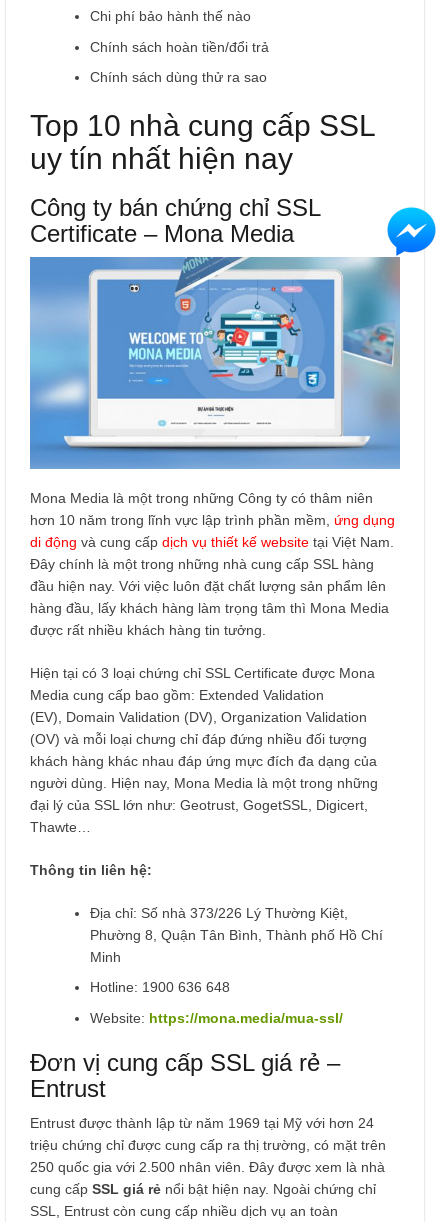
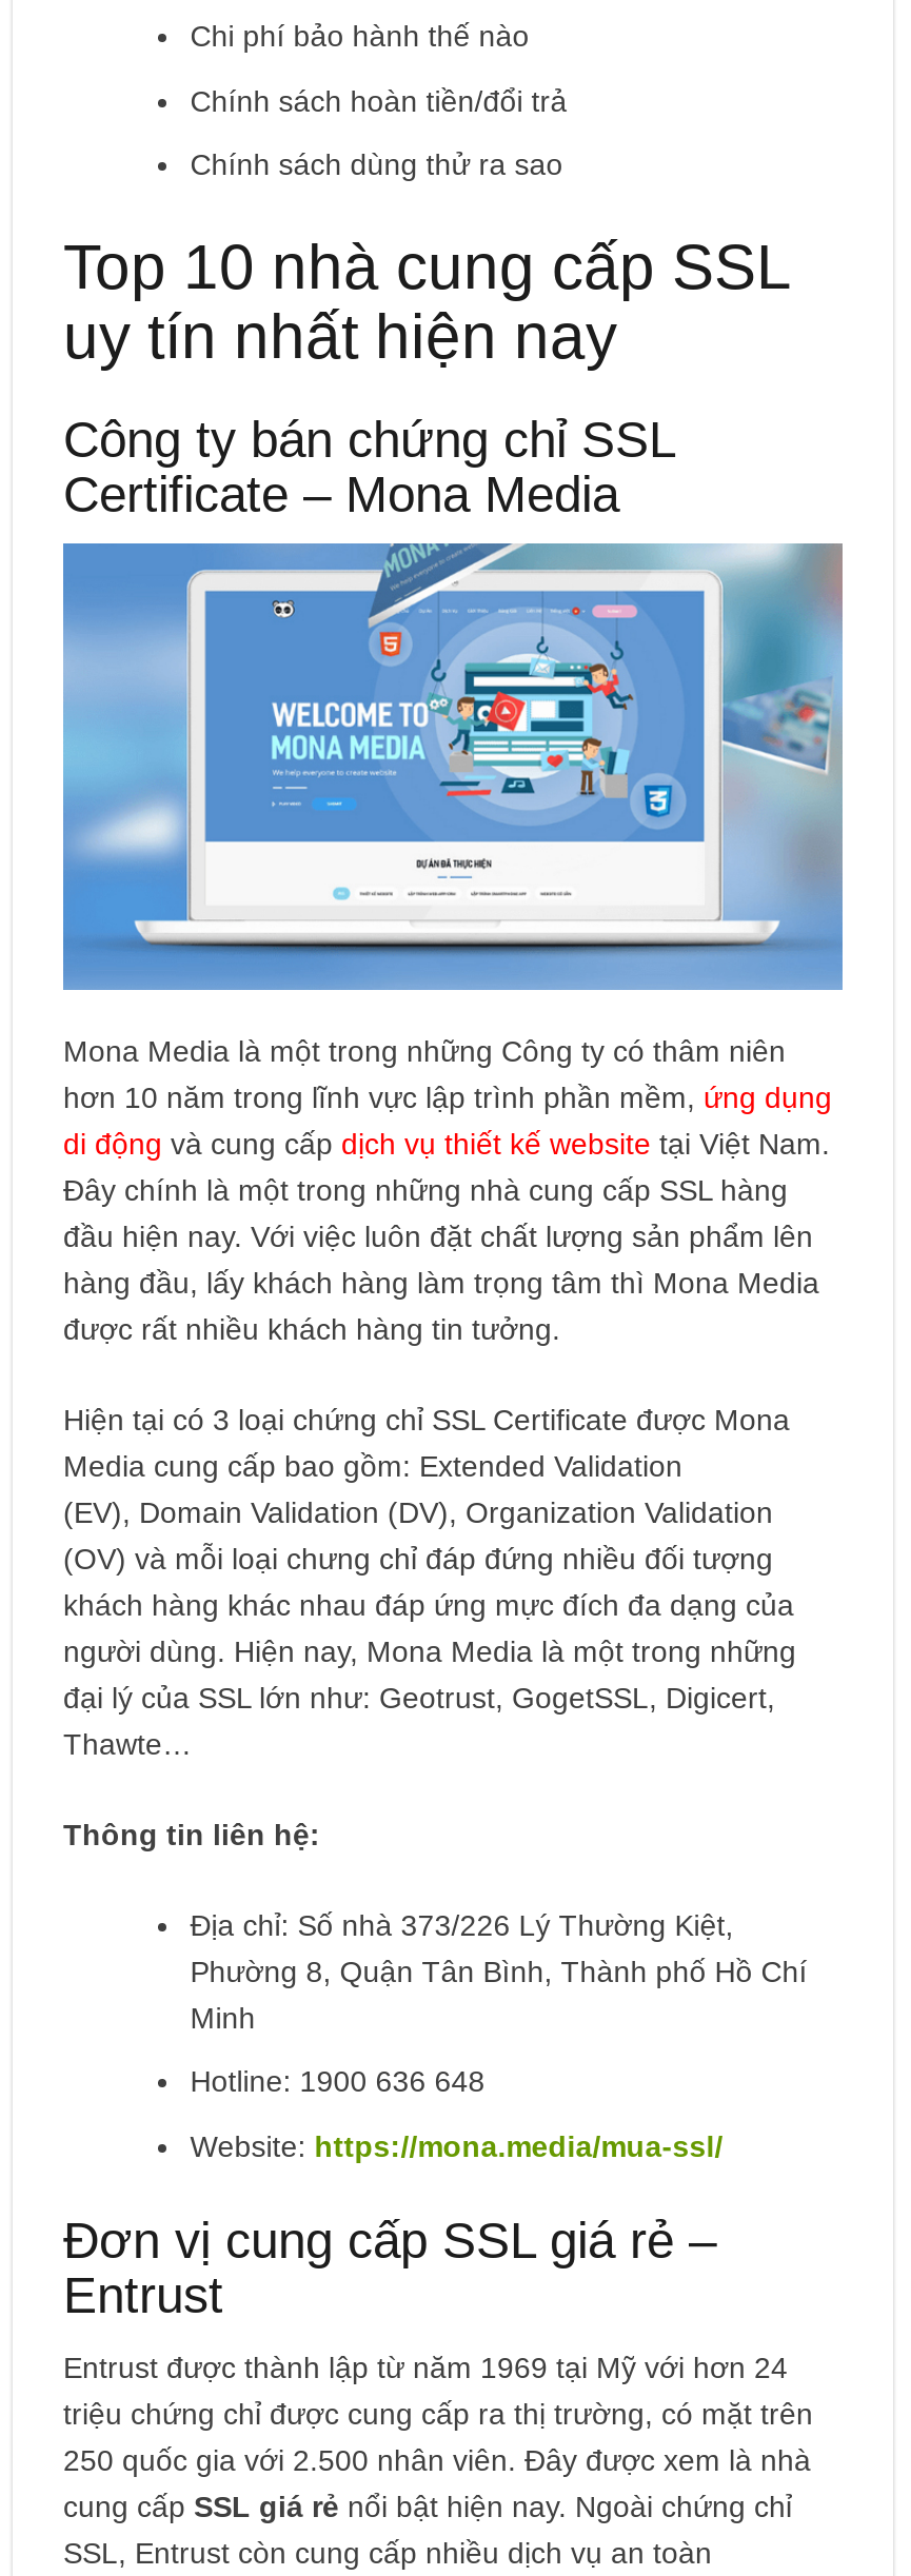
- [image]
